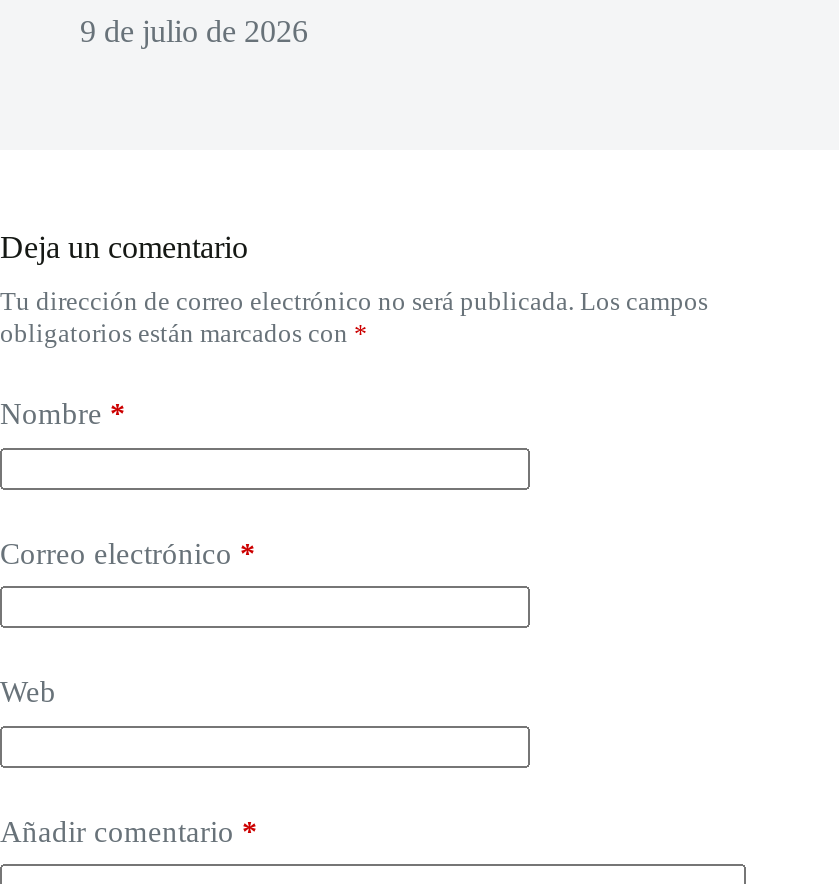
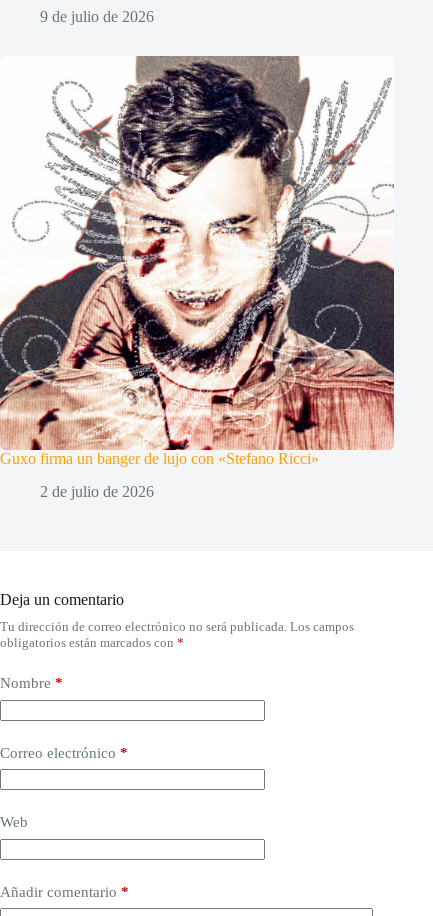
+ [image]
+ Guxo firma un banger de lujo con «Stefano Ricci»
+ 2 de julio de 2026
